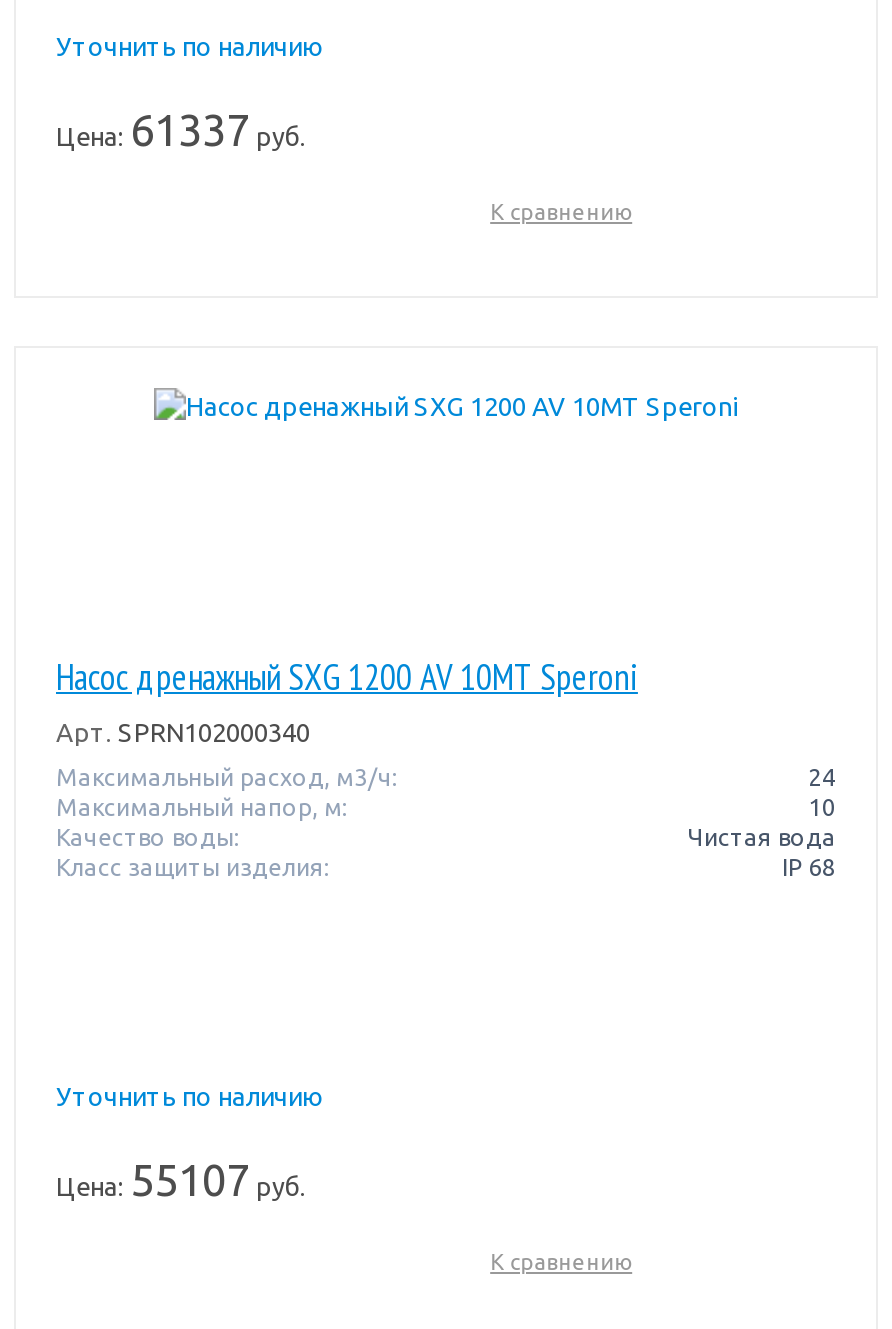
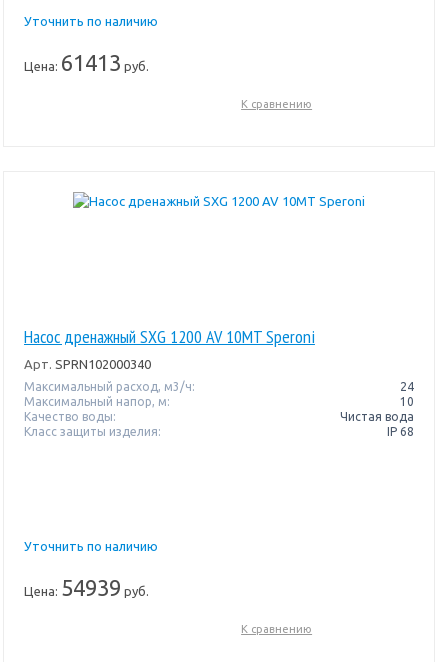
- Цена: 61337 руб.
+ Цена: 61413 руб.

- Цена: 55107 руб.
+ Цена: 54939 руб.
